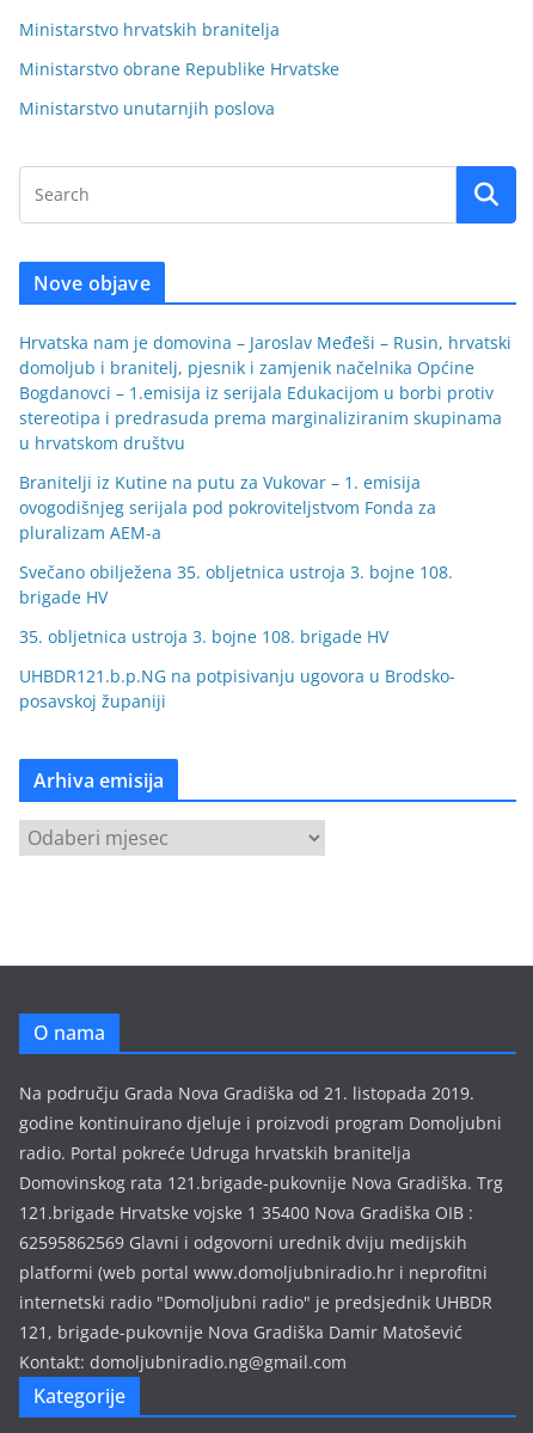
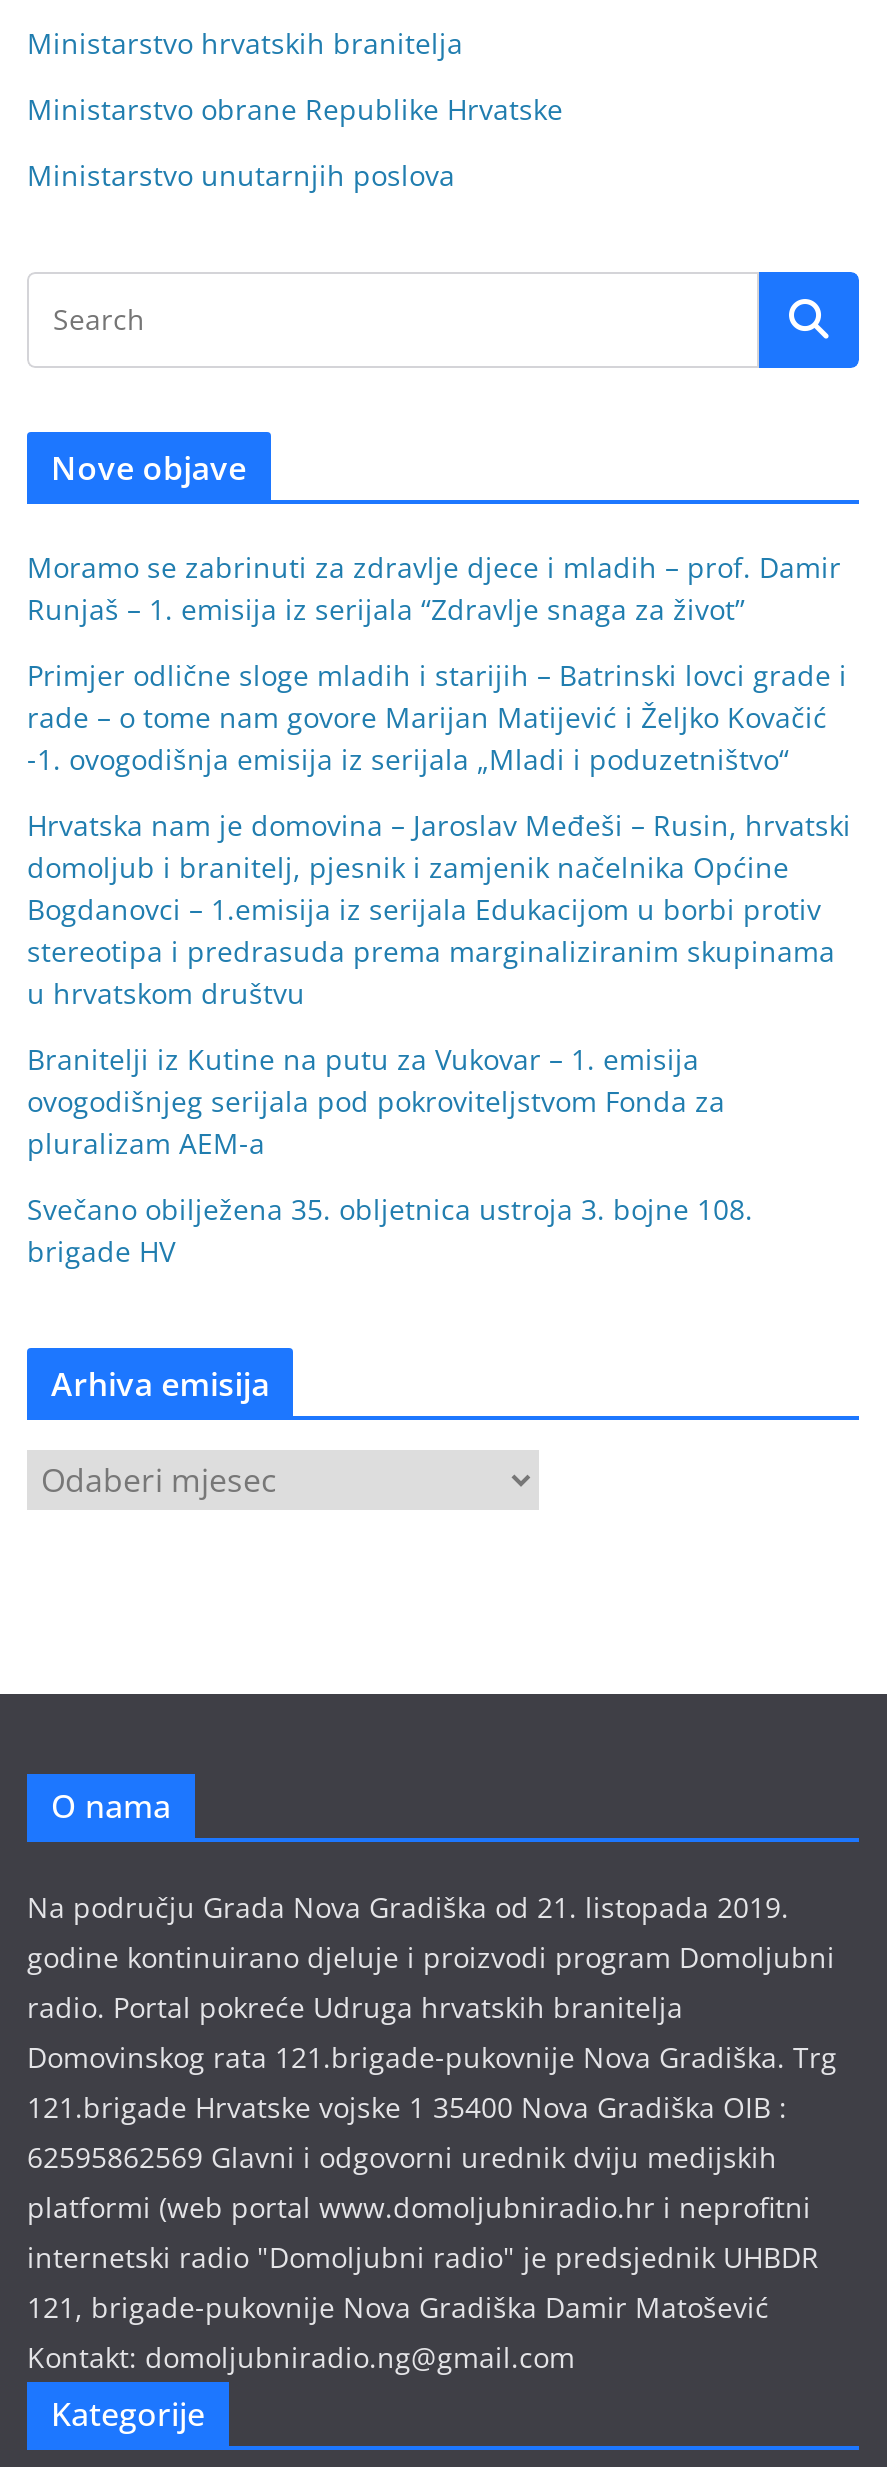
+ Moramo se zabrinuti za zdravlje djece i mladih – prof. Damir
+ Runjaš – 1. emisija iz serijala “Zdravlje snaga za život”
+ Primjer odlične sloge mladih i starijih – Batrinski lovci grade i
+ rade – o tome nam govore Marijan Matijević i Željko Kovačić
+ -1. ovogodišnja emisija iz serijala „Mladi i poduzetništvo“

moved down: Hrvatska nam je domovina – Jaroslav Međeši – Rusin, hrvatski | domoljub i branitelj, pjesnik i zamjenik načelnika Općine | Bogdanovci – 1.emisija iz serijala Edukacijom u borbi protiv | ... | Svečano obilježena 35. obljetnica ustroja 3. bojne 108. | brigade HV

- 35. obljetnica ustroja 3. bojne 108. brigade HV
- UHBDR121.b.p.NG na potpisivanju ugovora u Brodsko-
- posavskoj županiji
